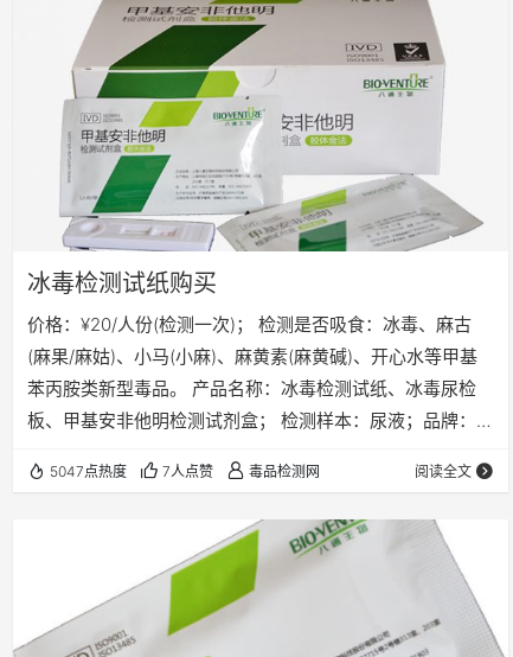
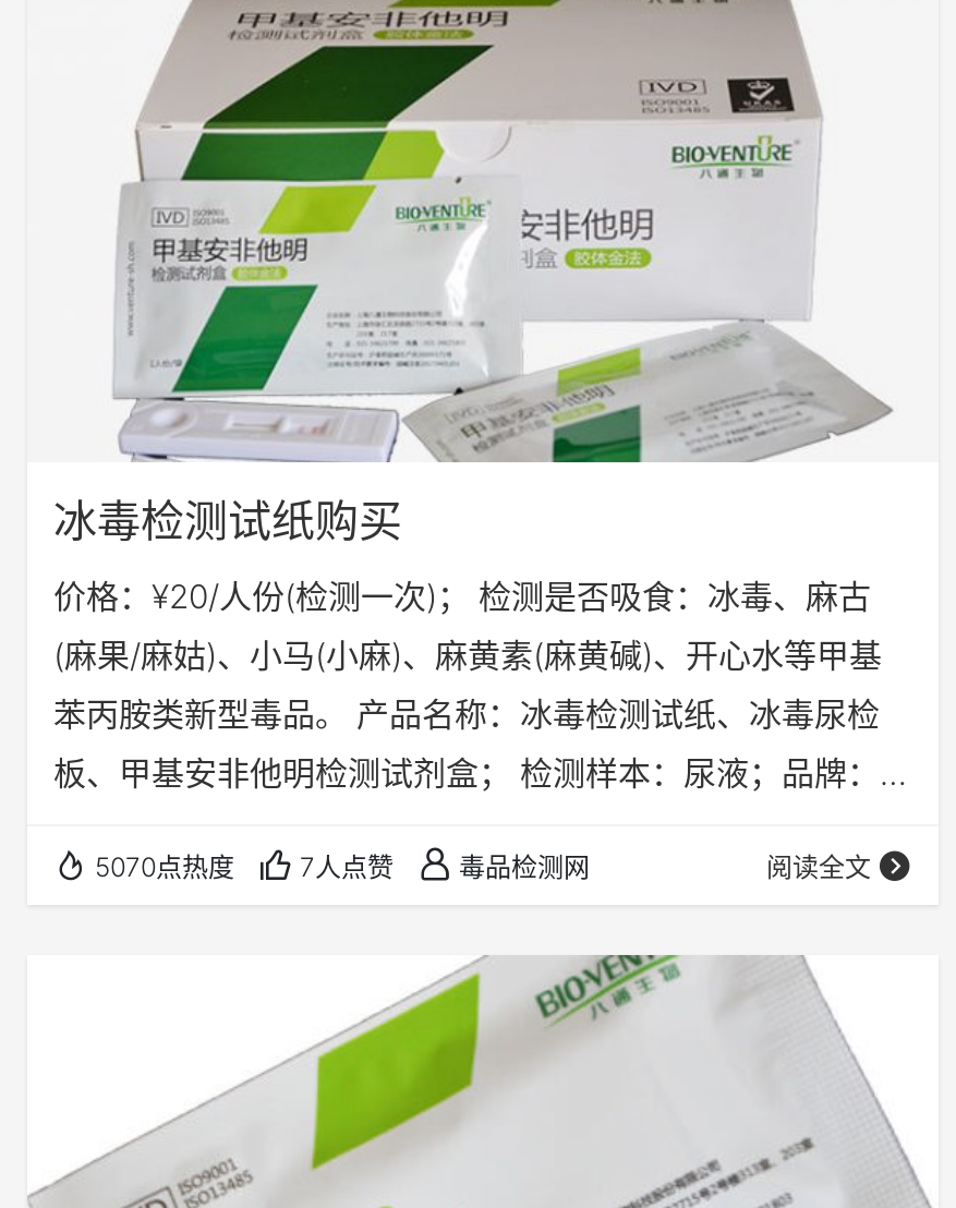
- 5047点热度 7人点赞 毒品检测网
+ 5070点热度 7人点赞 毒品检测网
